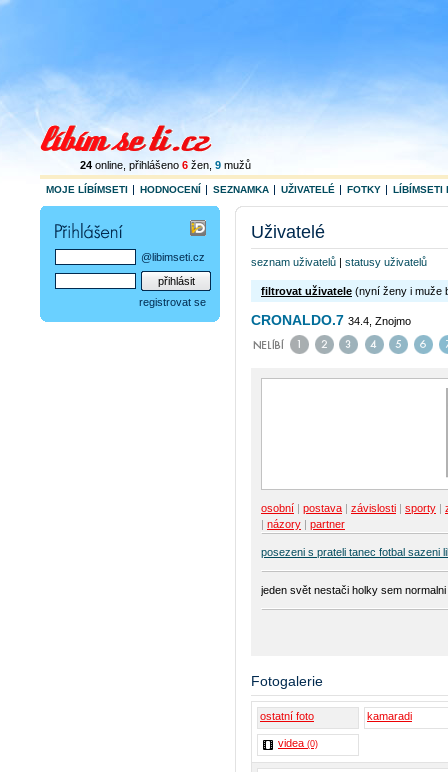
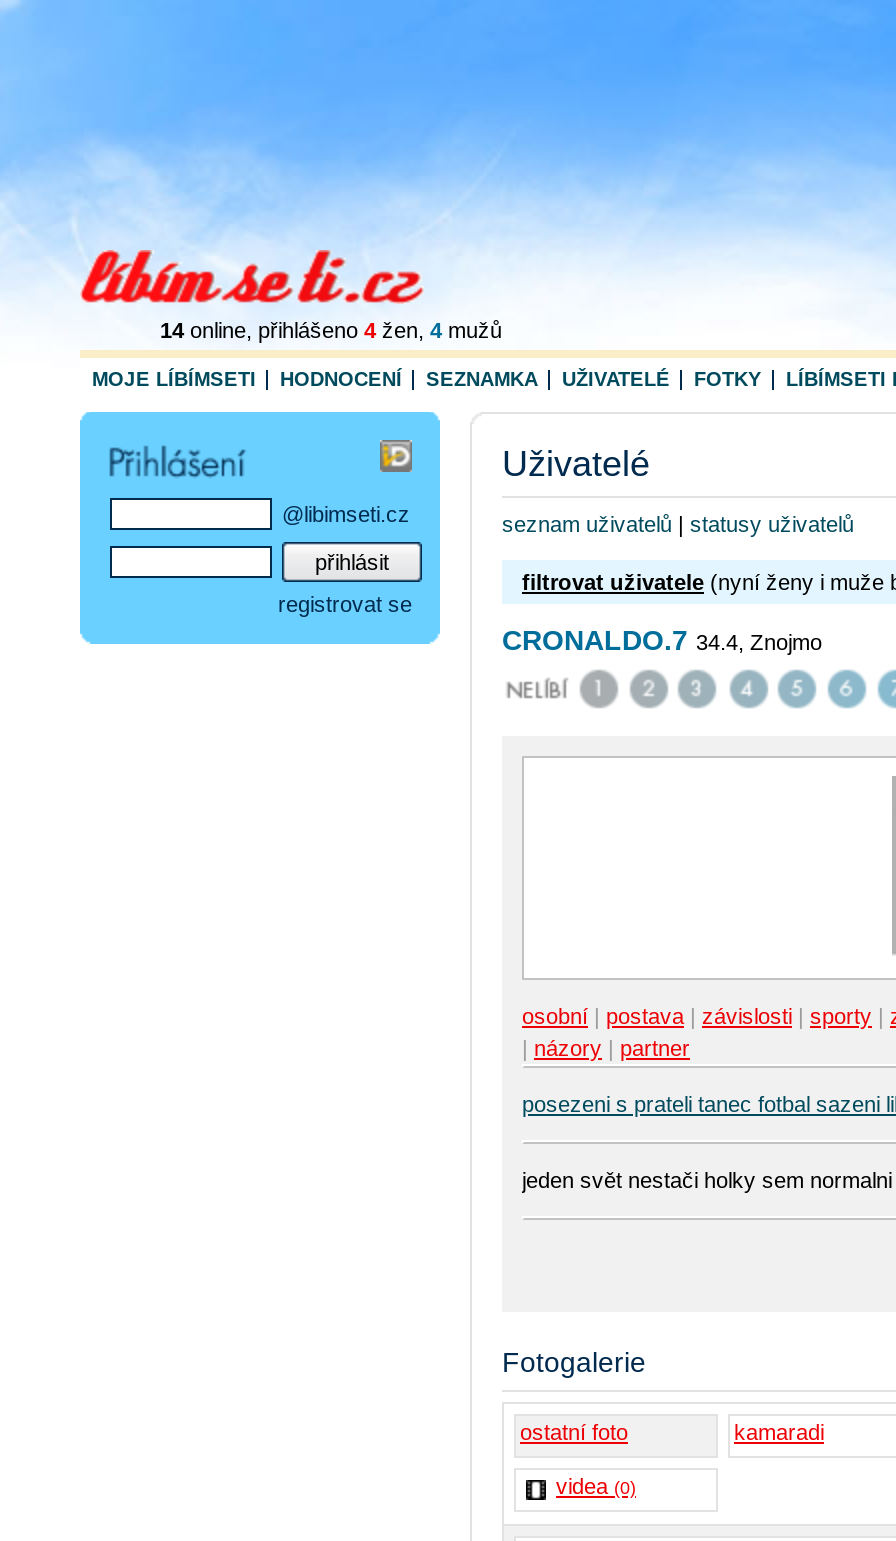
- 24 online, přihlášeno 6 žen, 9 mužů
+ 14 online, přihlášeno 4 žen, 4 mužů
